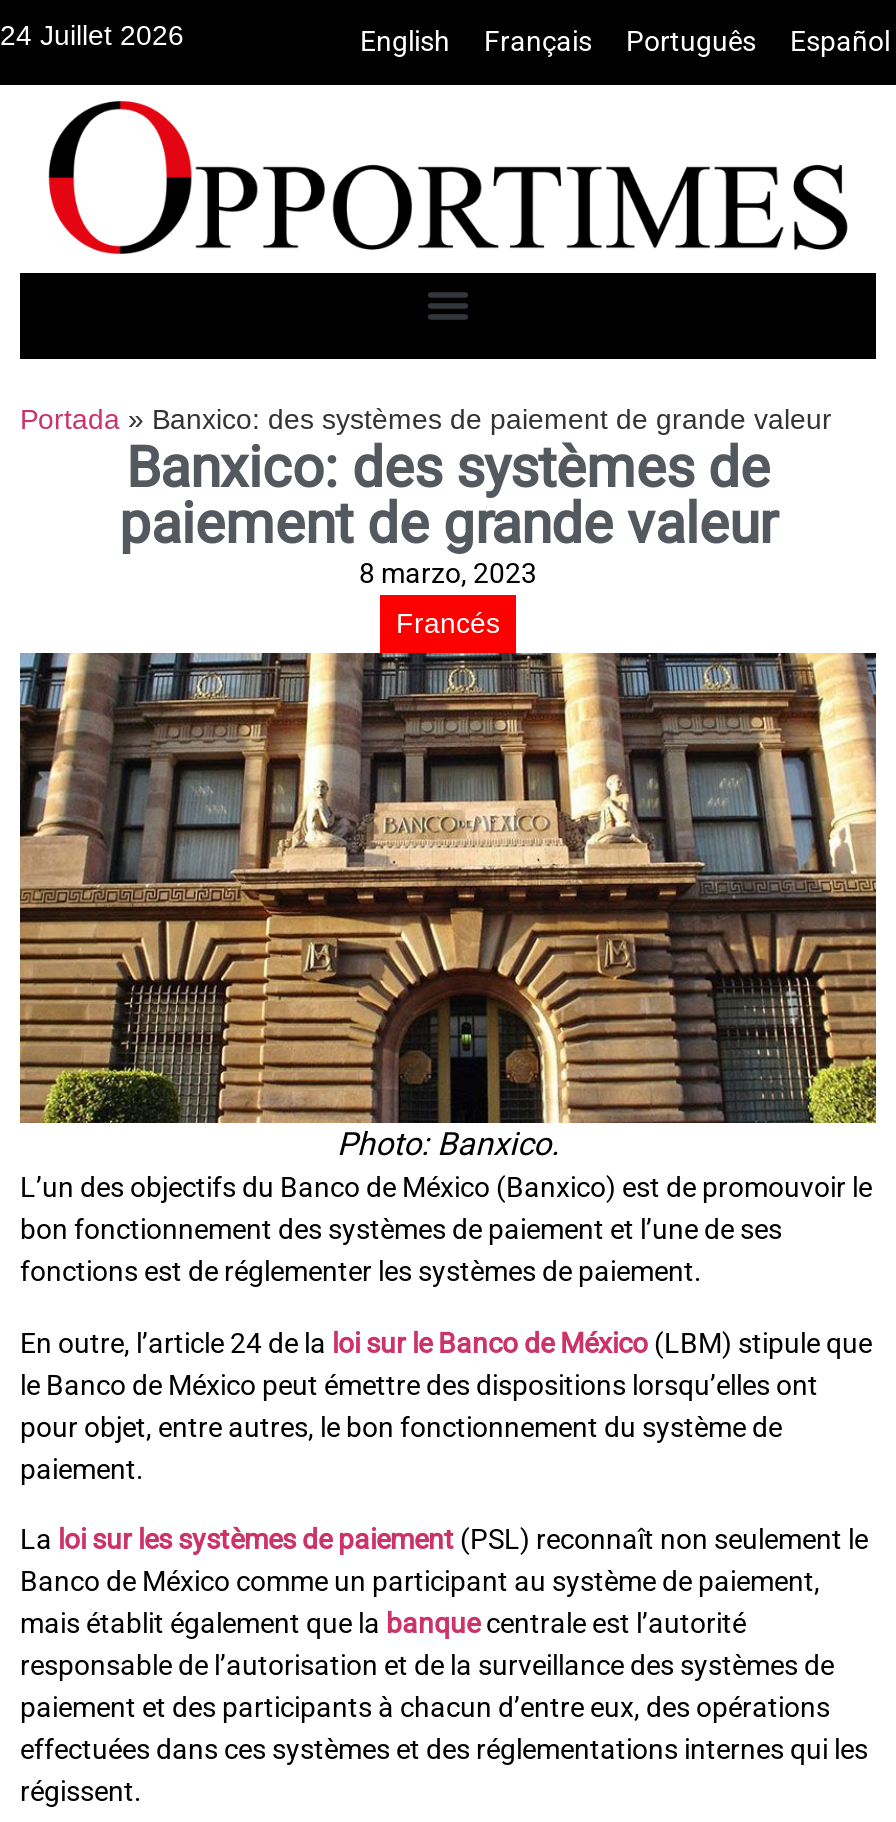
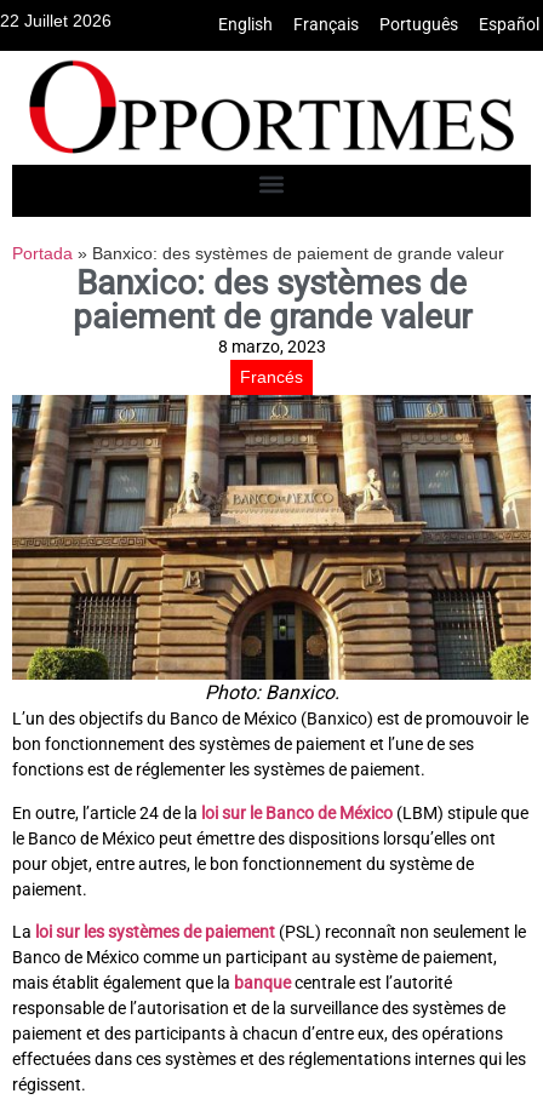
- 24 Juillet 2026
+ 22 Juillet 2026
